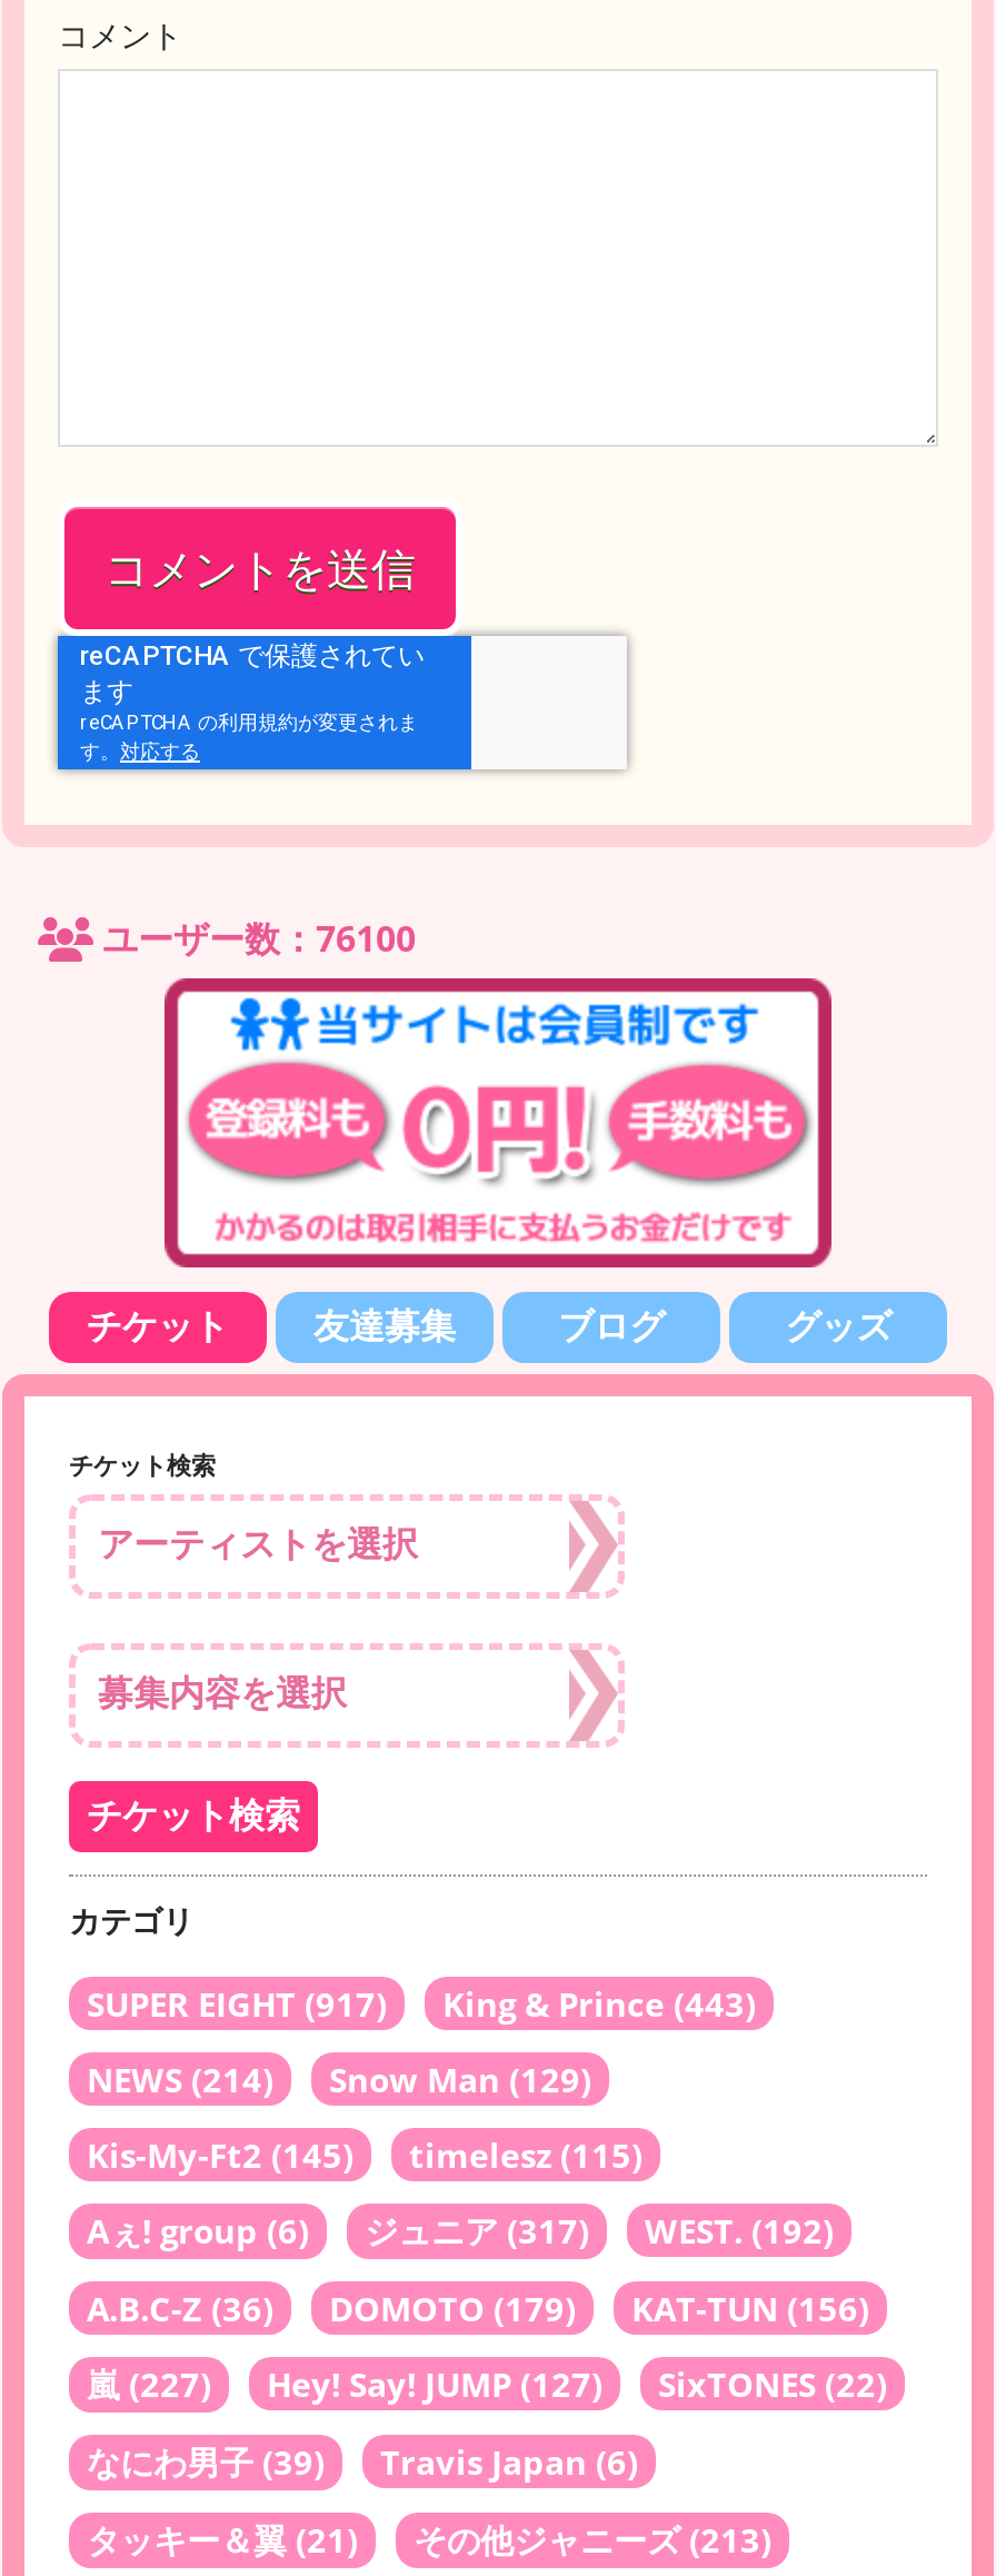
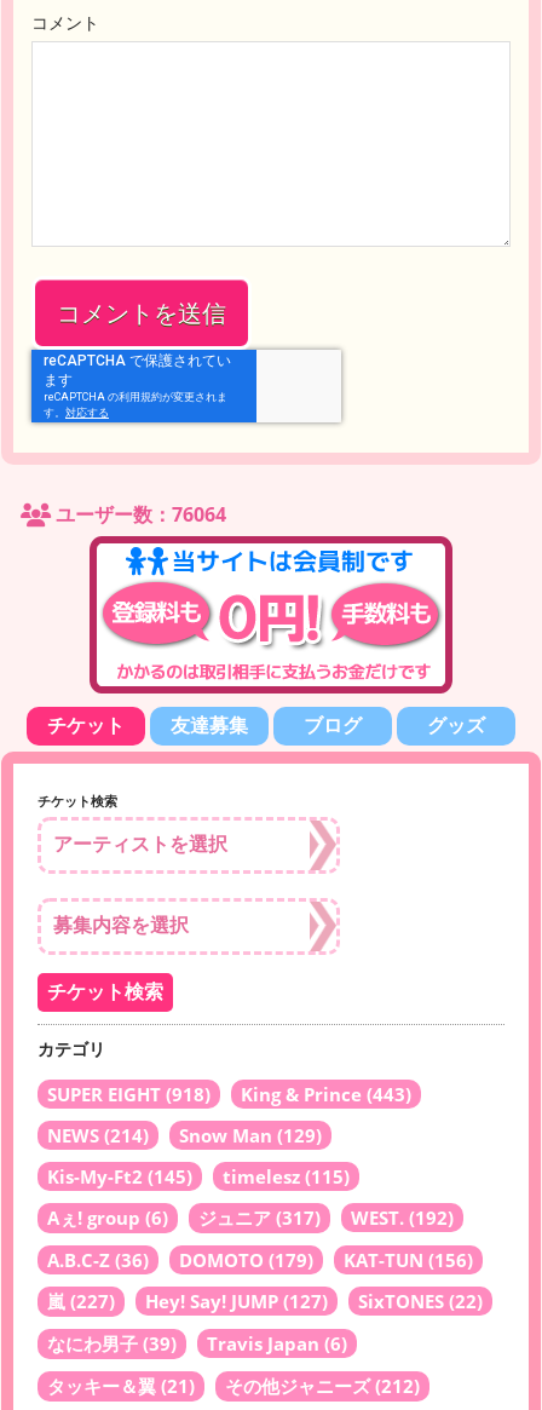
- ユーザー数：76100
+ ユーザー数：76064

- SUPER EIGHT (917) King & Prince (443)
+ SUPER EIGHT (918) King & Prince (443)

- その他ジャニーズ(213)
+ その他ジャニーズ(212)
